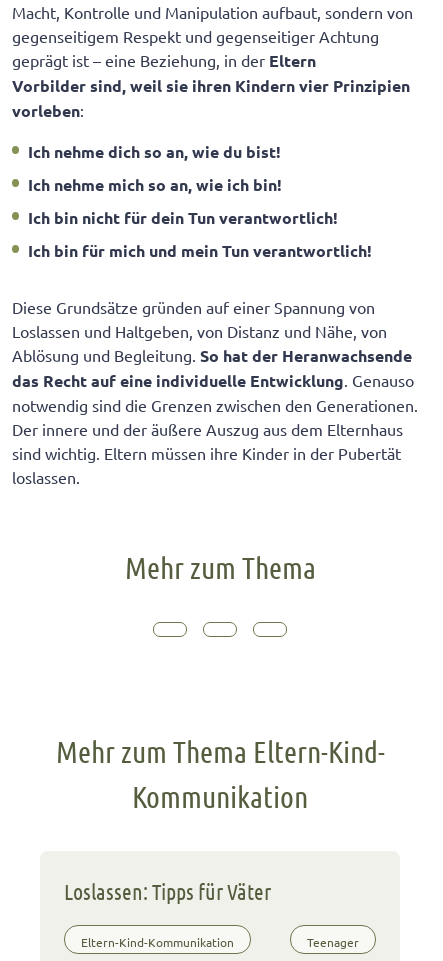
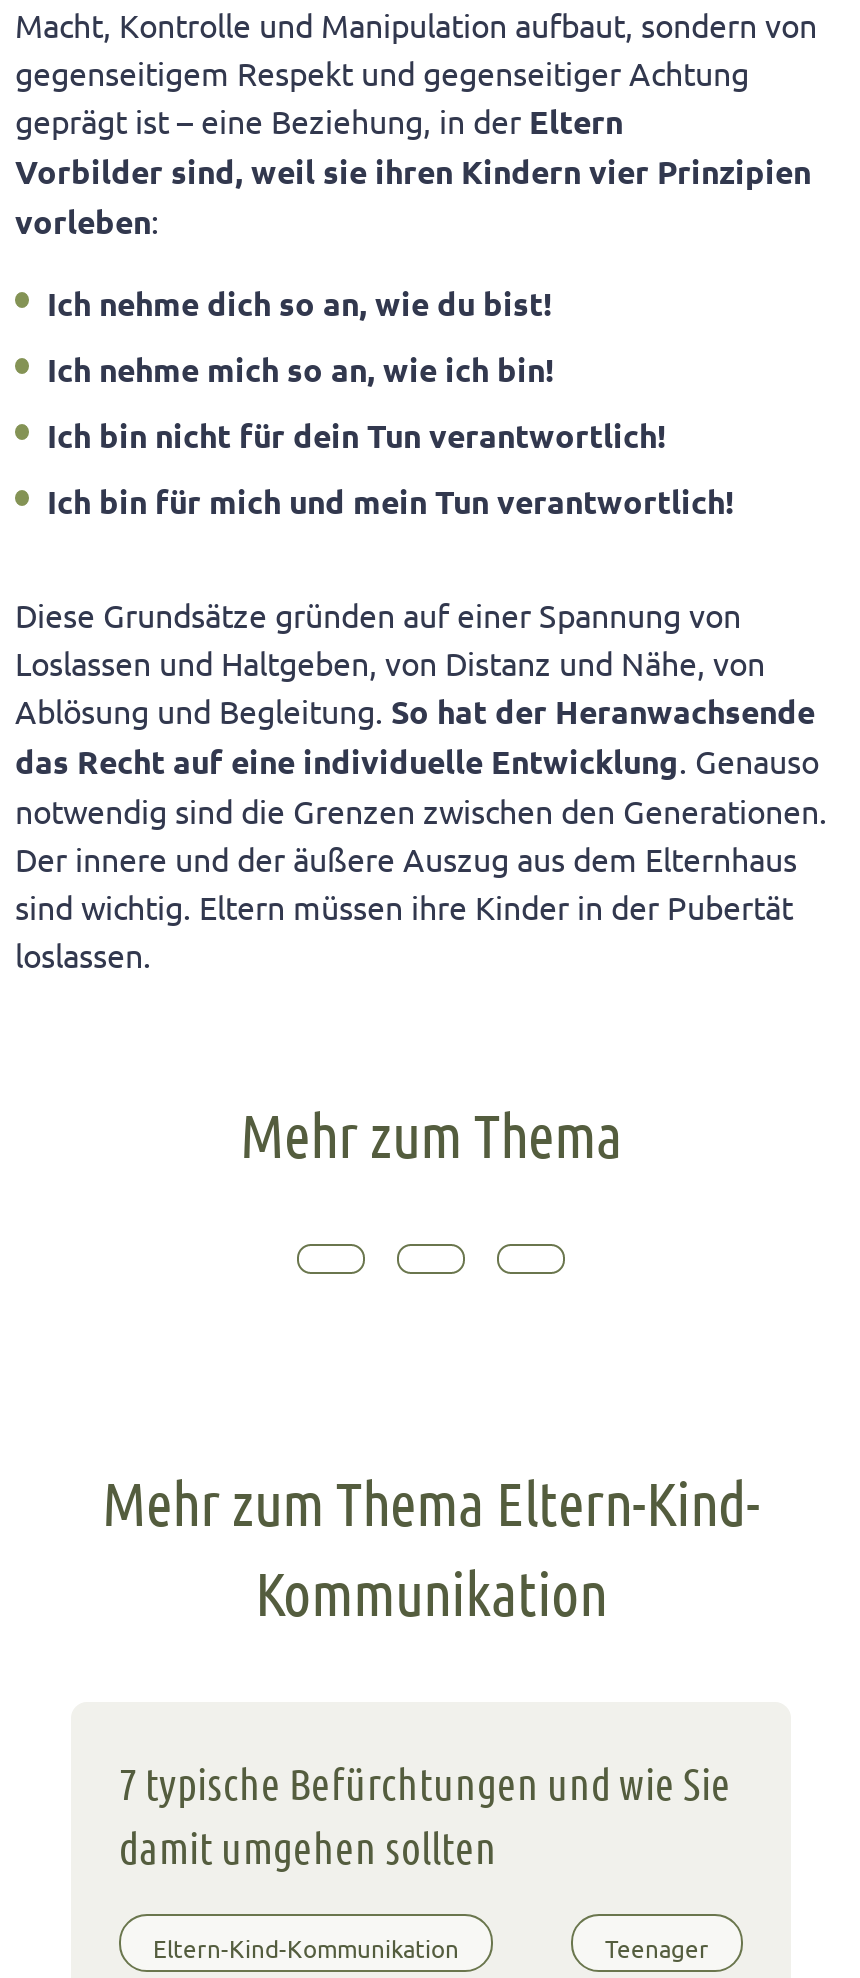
- Loslassen: Tipps für Väter
+ 7 typische Befürchtungen und wie Sie
+ damit umgehen sollten
